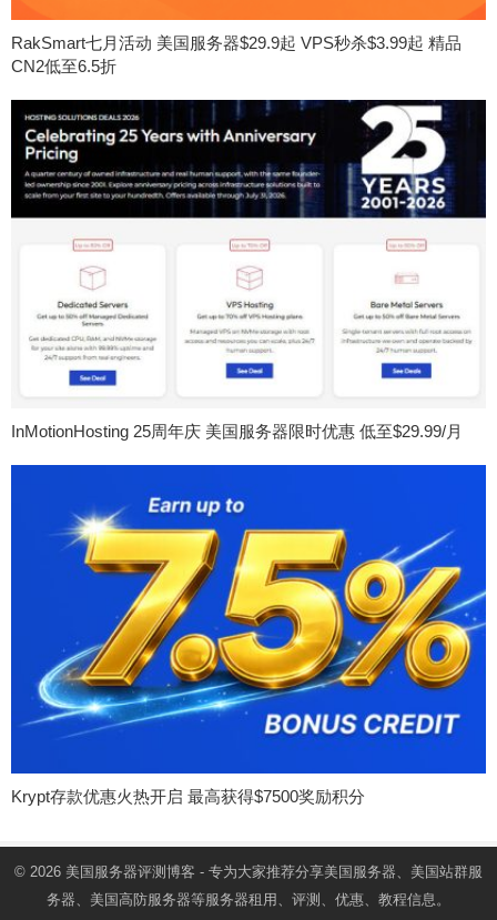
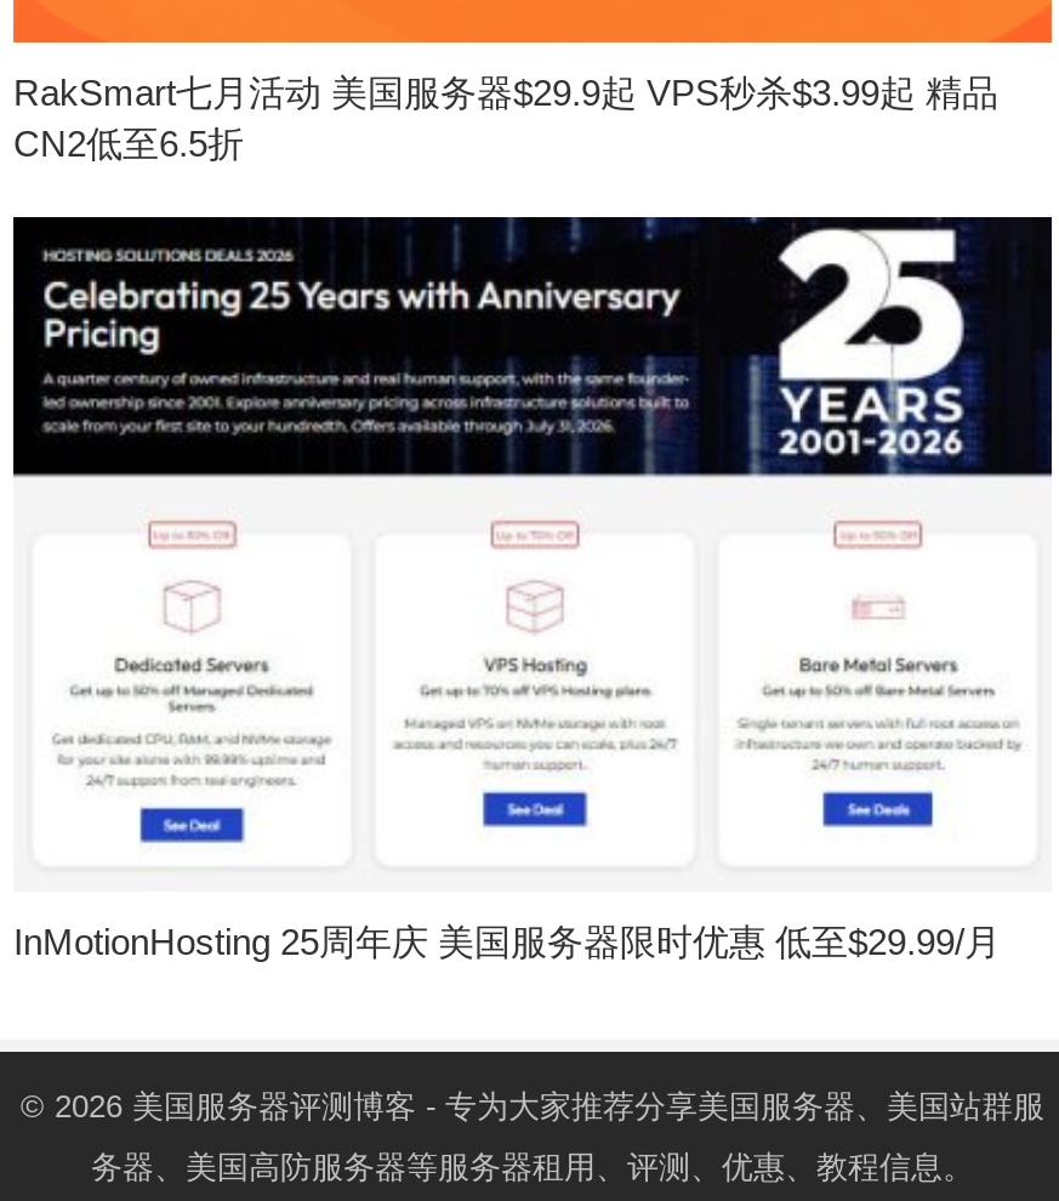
- [image]
- Krypt存款优惠火热开启 最高获得$7500奖励积分
